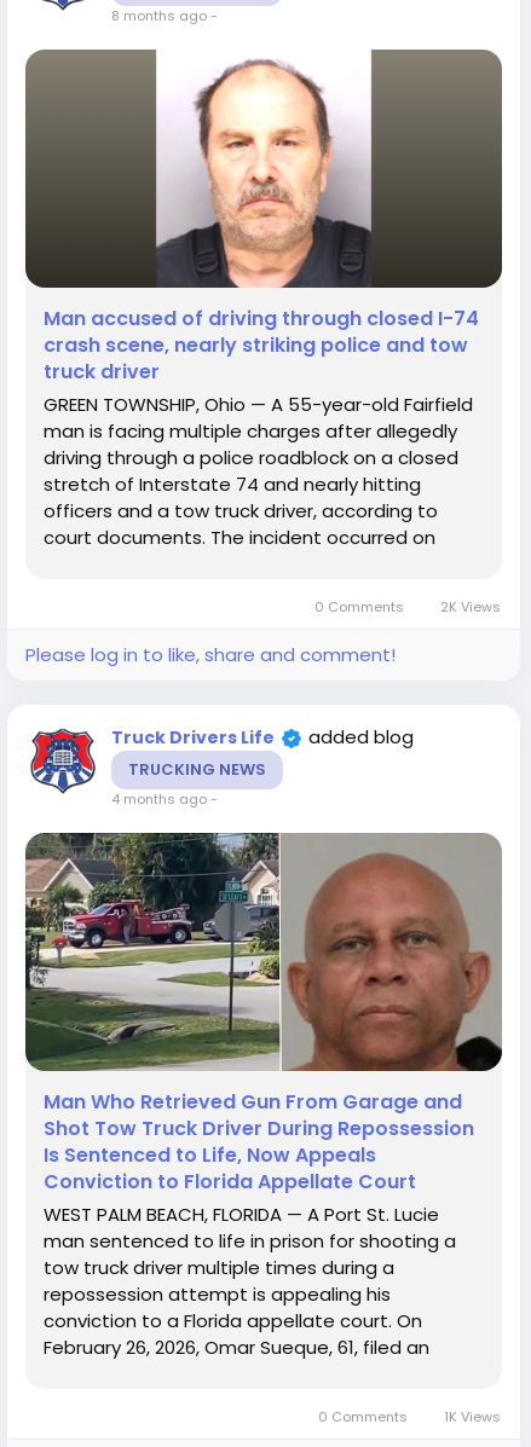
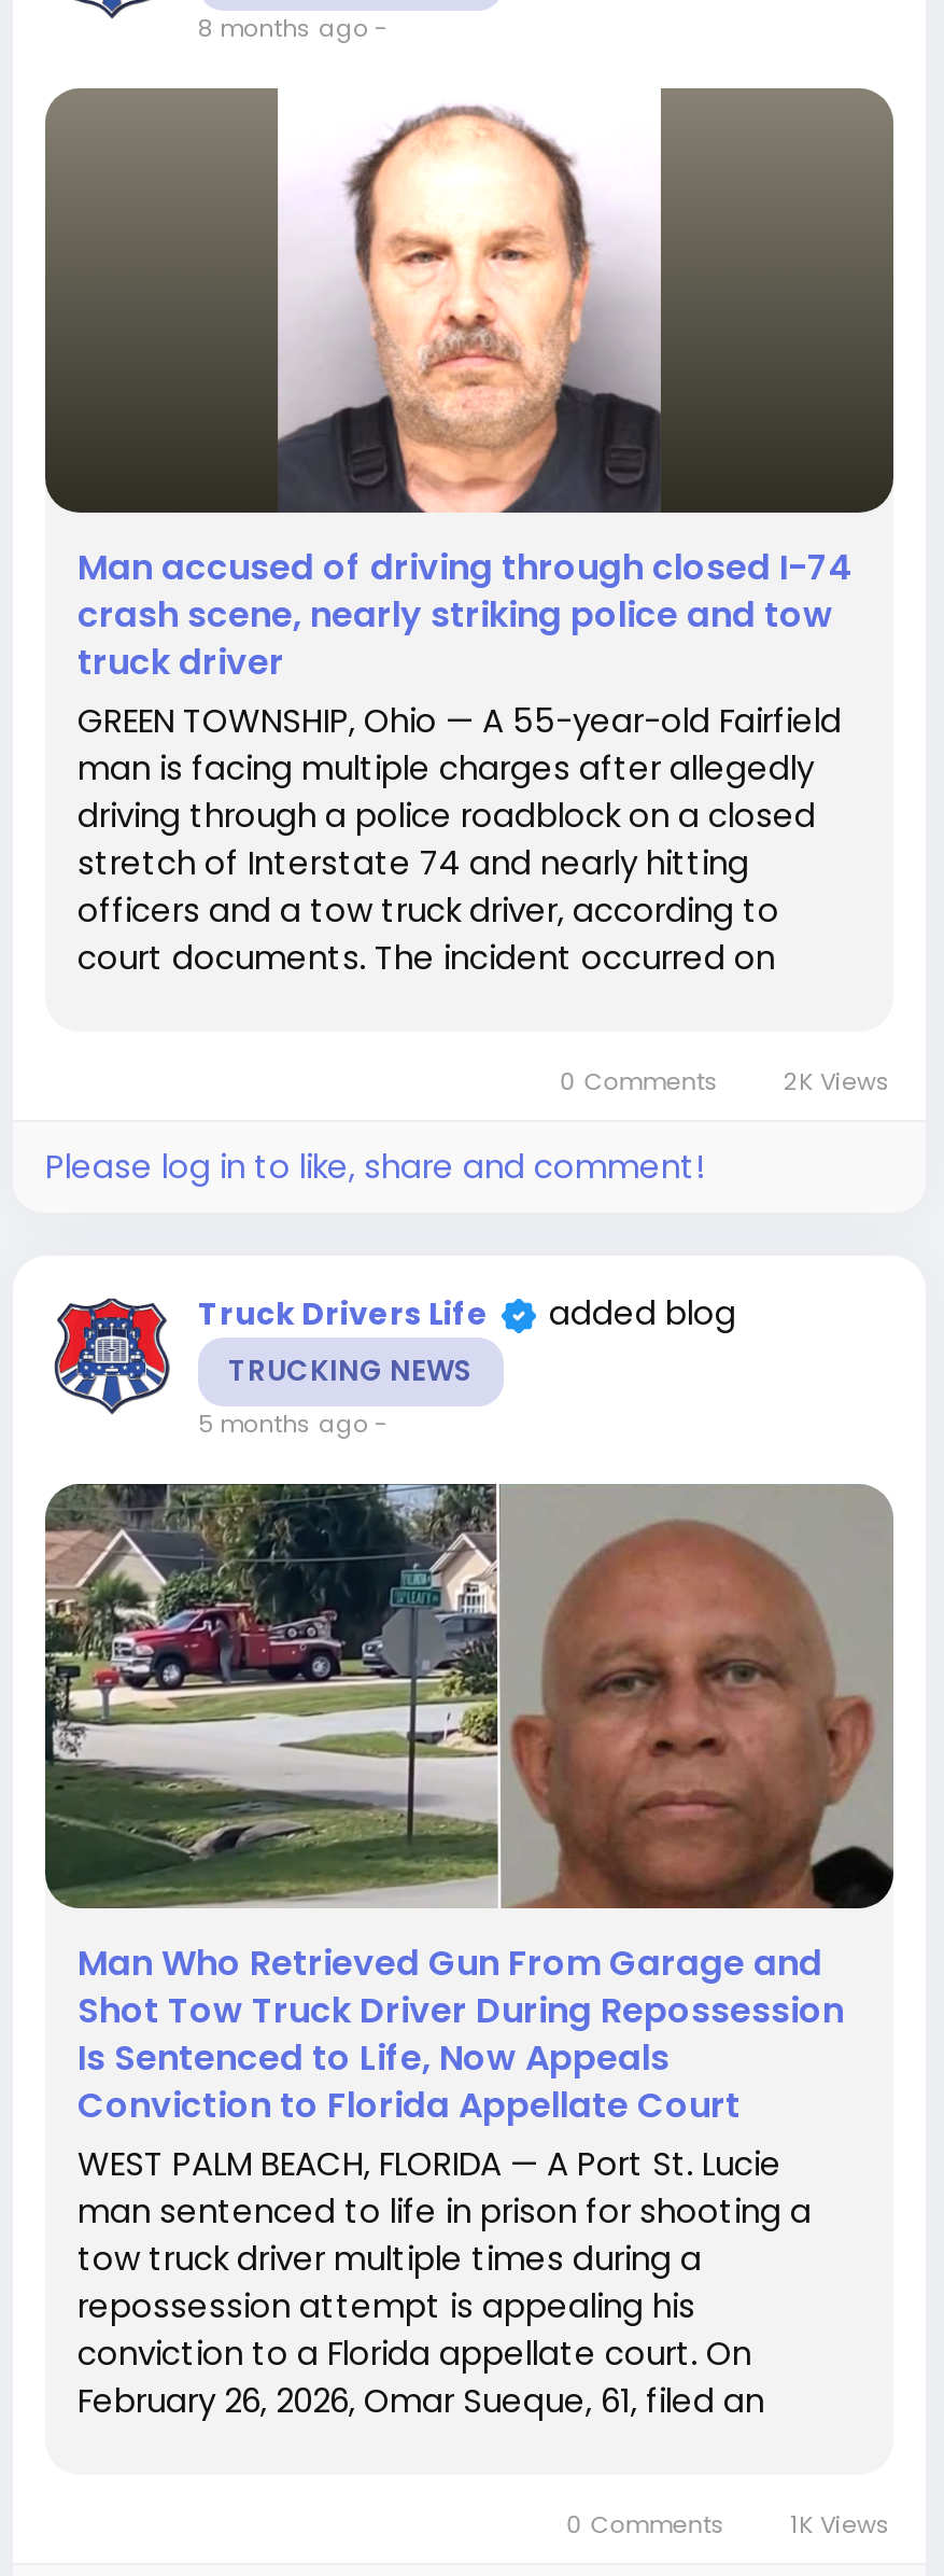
- 4 months ago -
+ 5 months ago -
